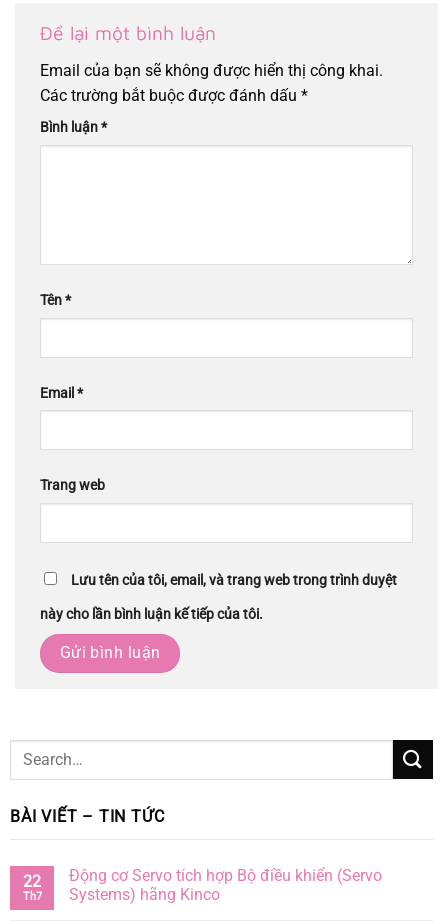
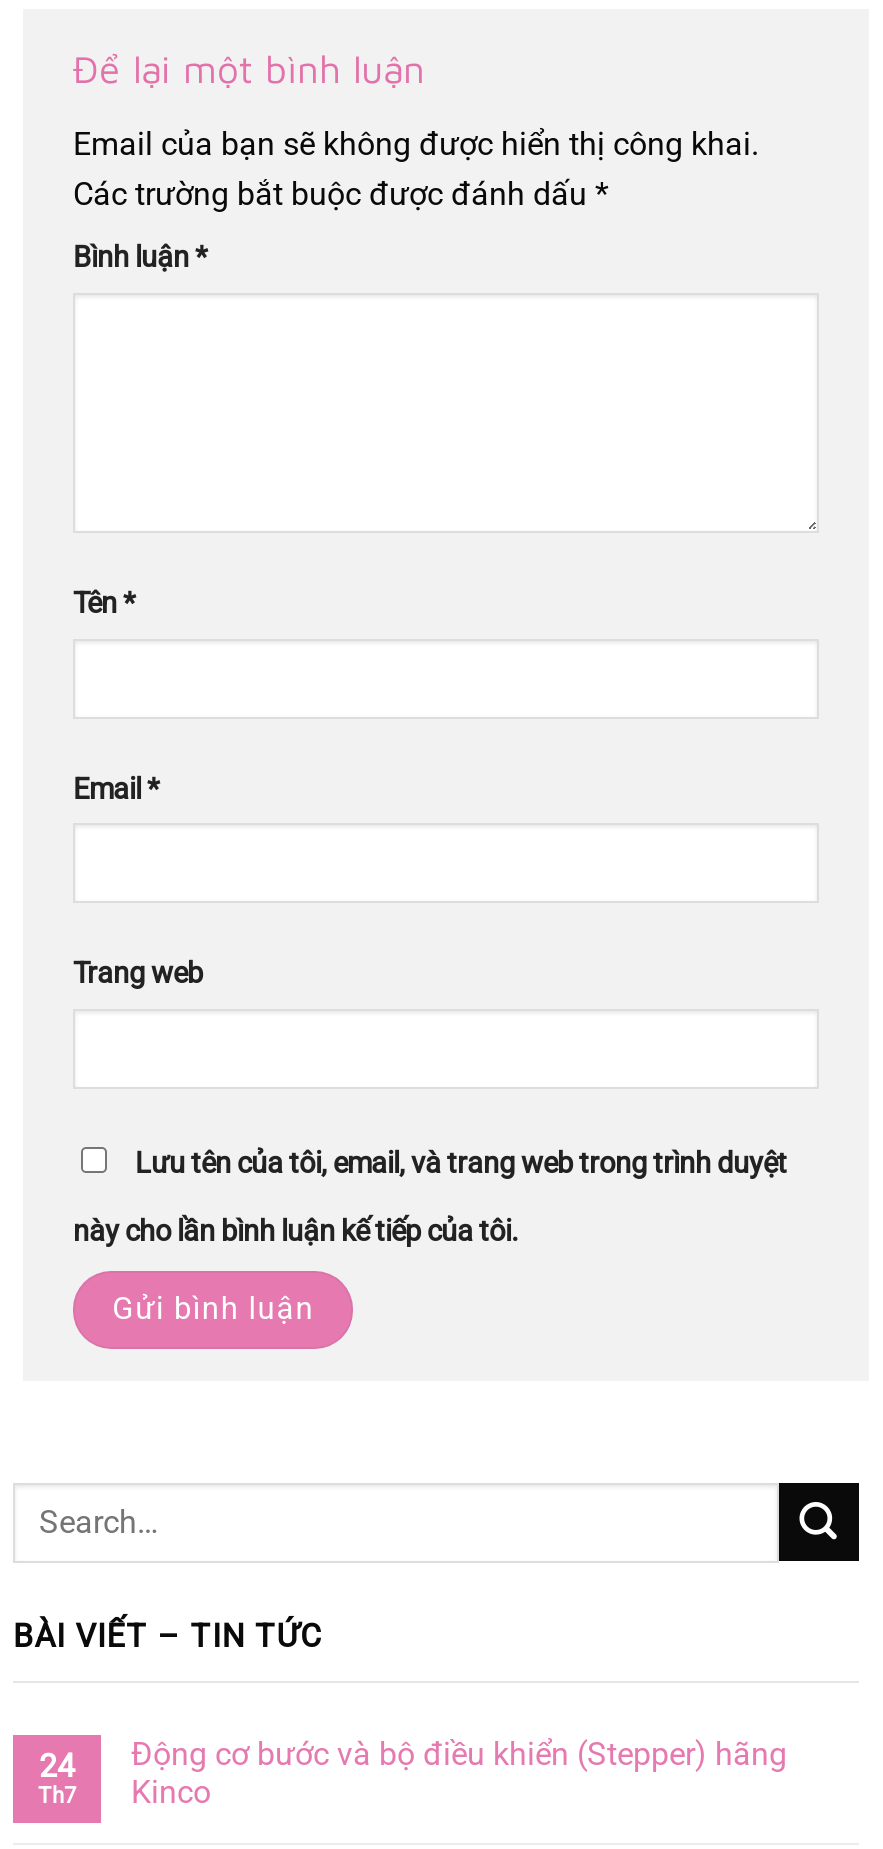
- Động cơ Servo tích hợp Bộ điều khiển (Servo
- Systems) hãng Kinco
+ Động cơ bước và bộ điều khiển (Stepper) hãng
+ Kinco

- 22
+ 24
